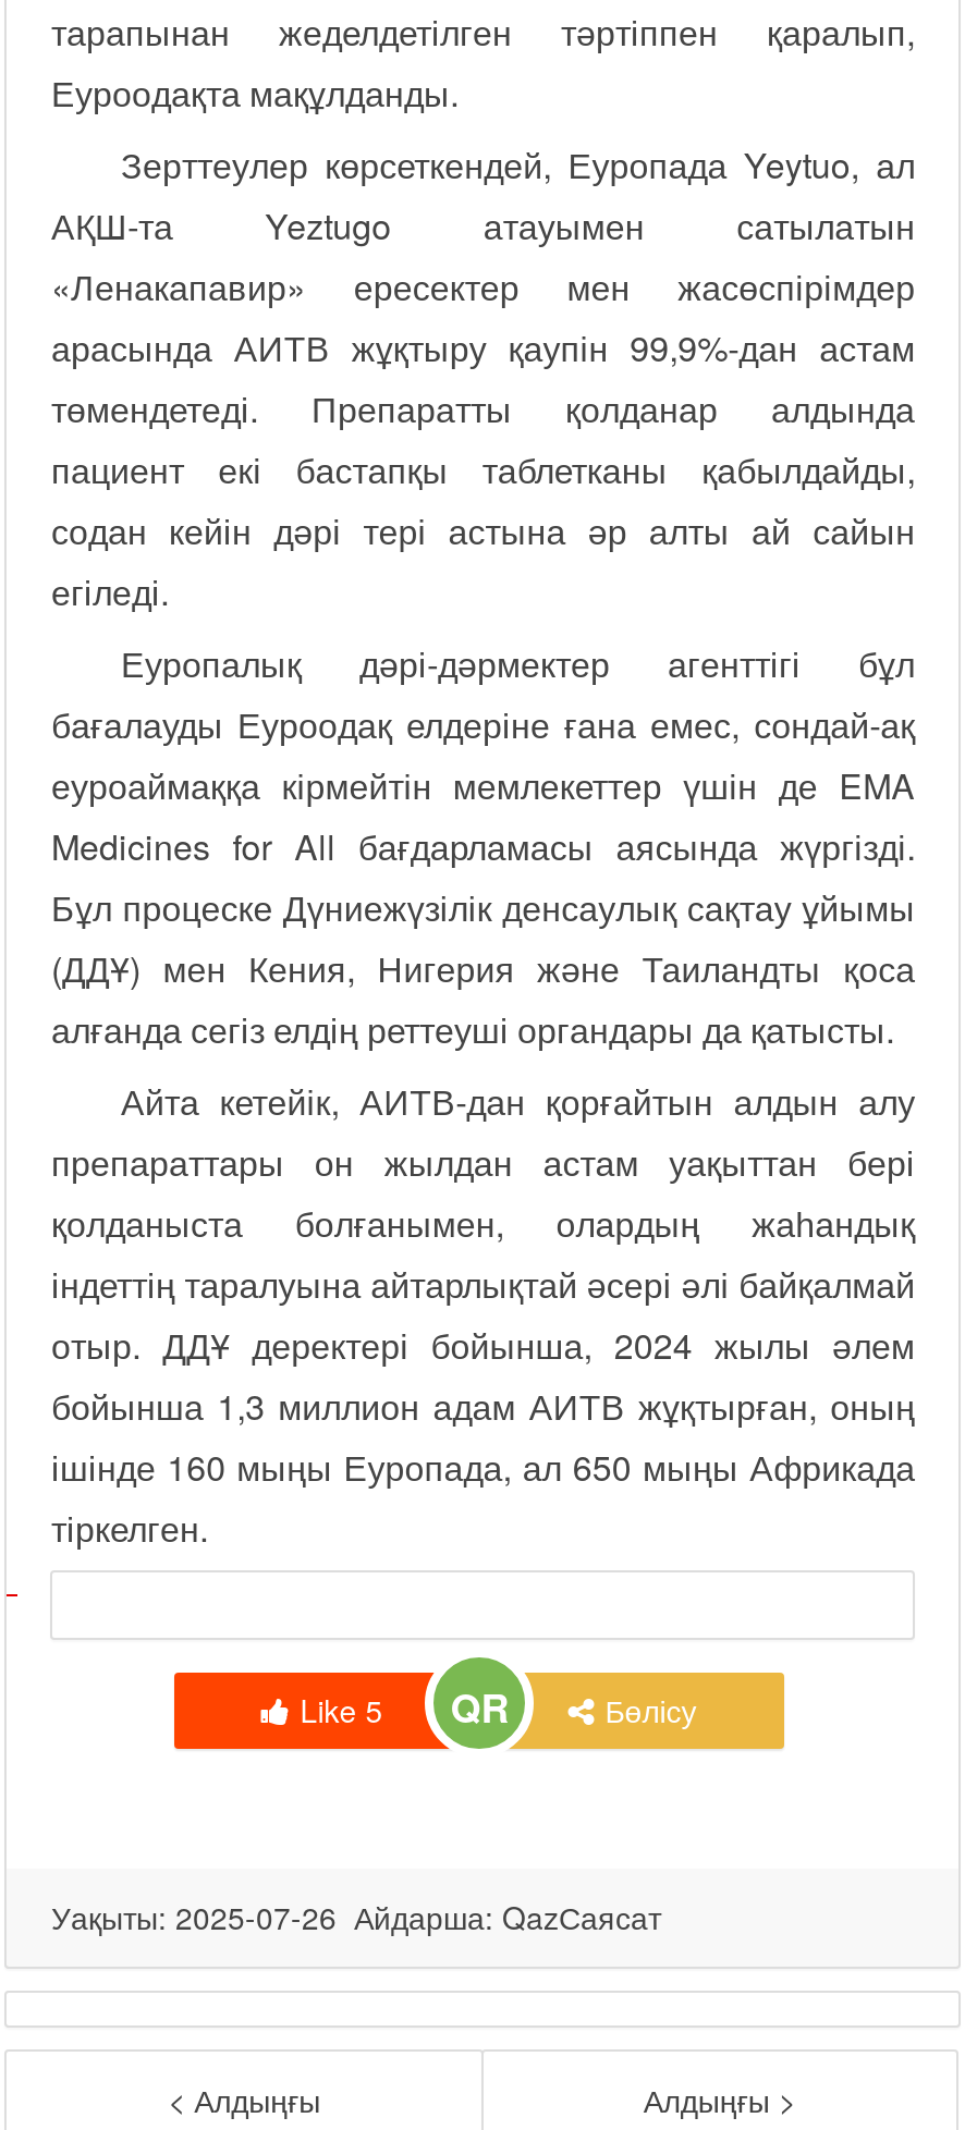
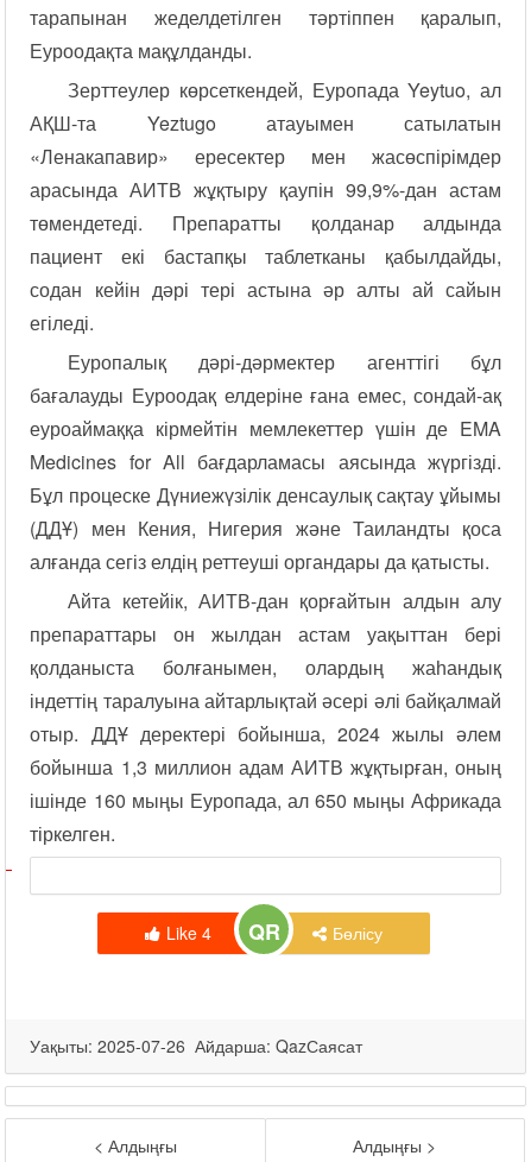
- Like 5 QR
+ Like 4 QR
